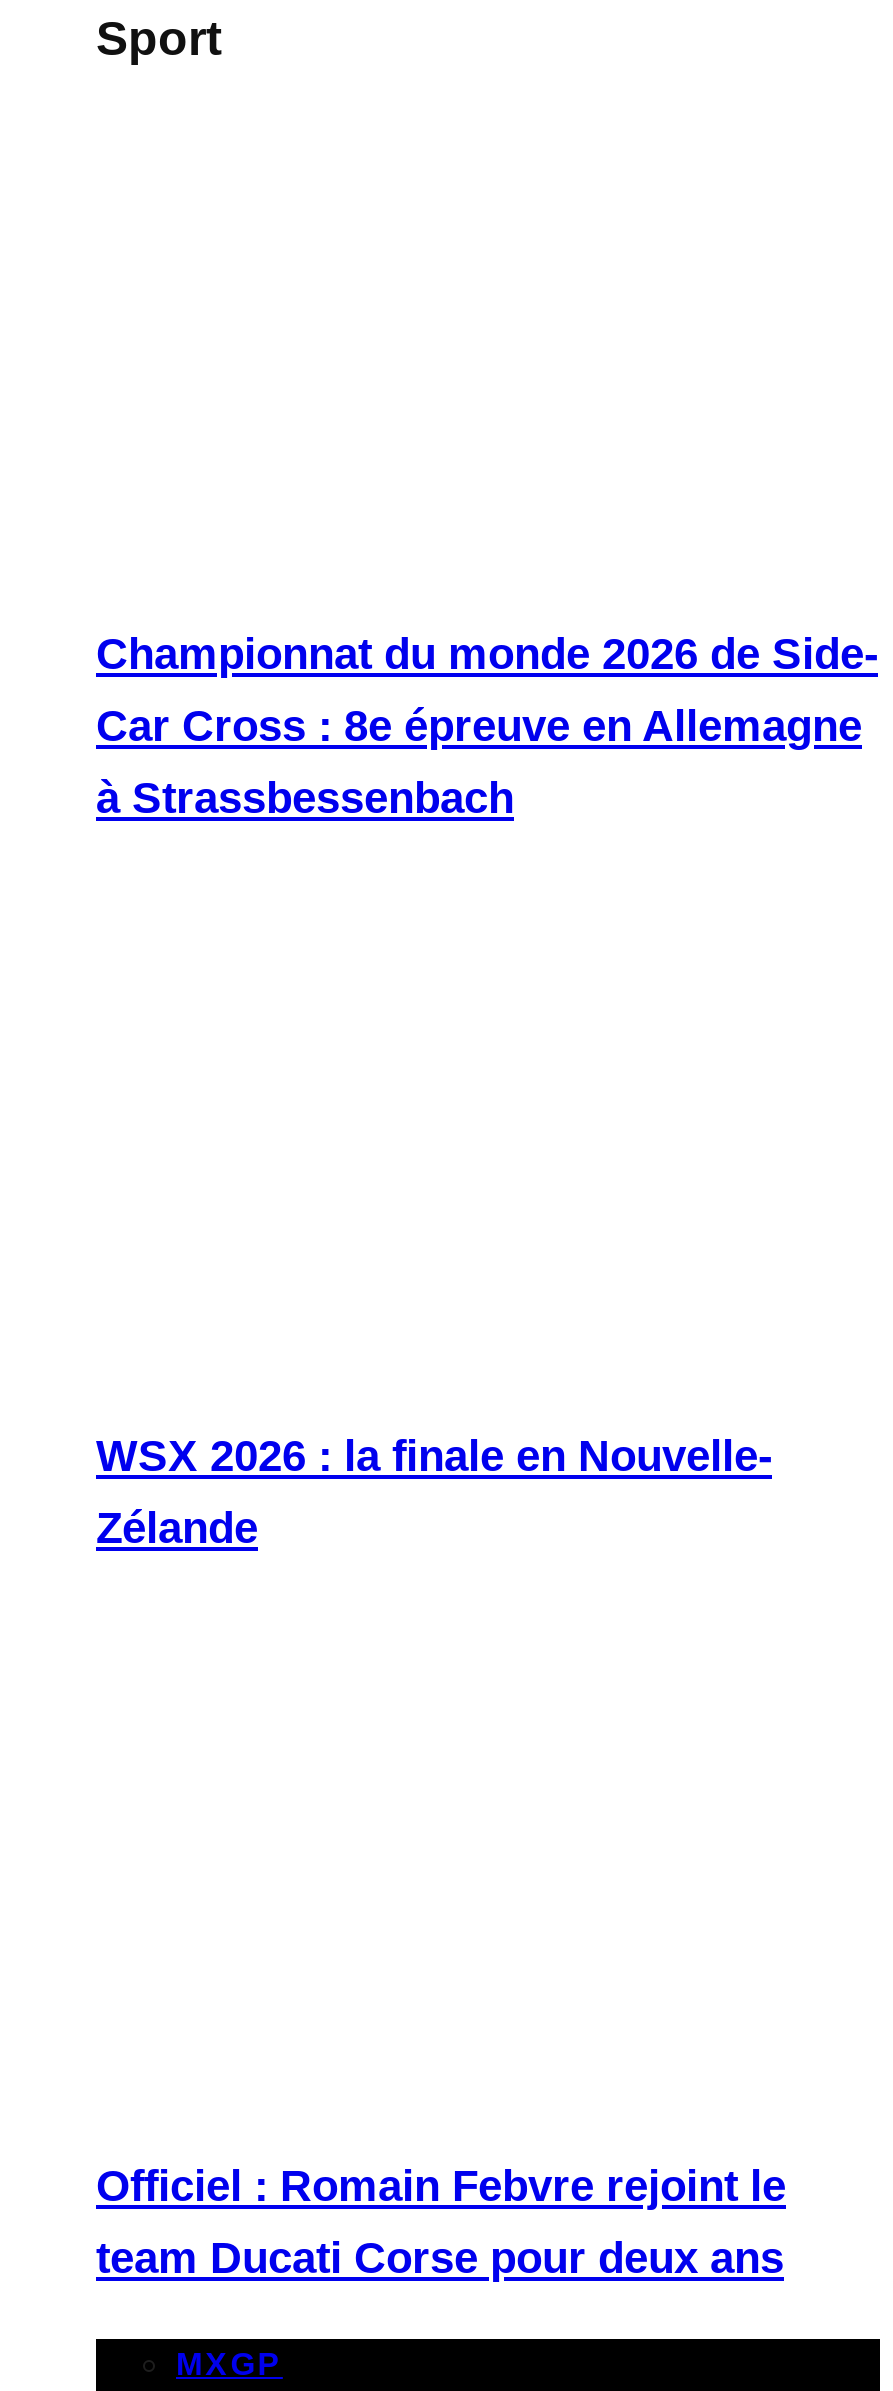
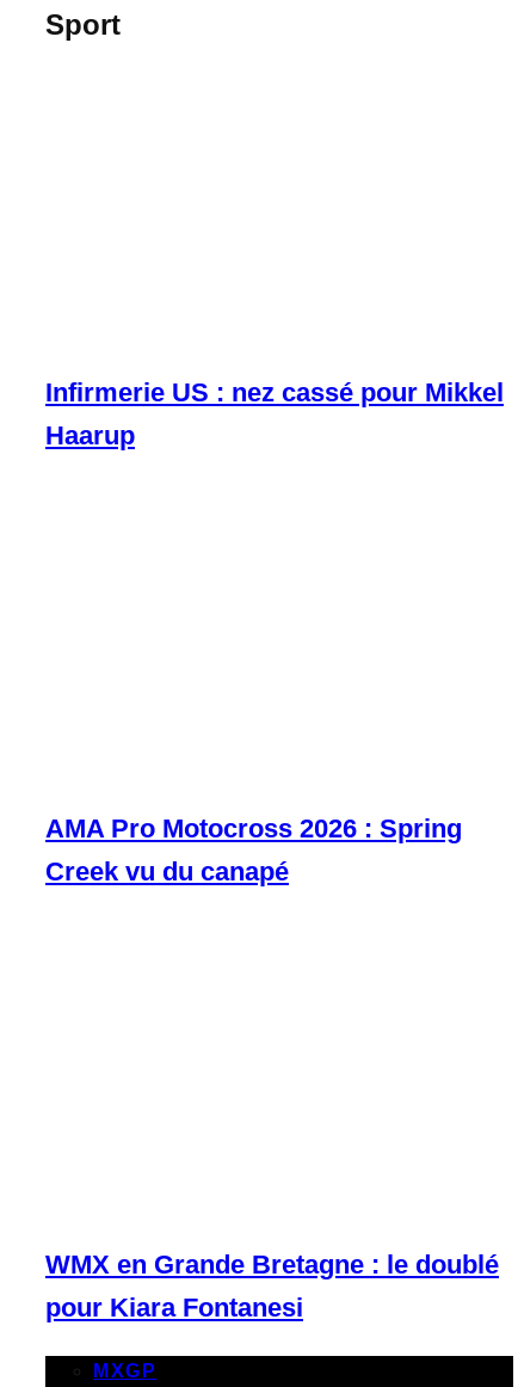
- Championnat du monde 2026 de Side-
- Car Cross : 8e épreuve en Allemagne
- à Strassbessenbach
+ Infirmerie US : nez cassé pour Mikkel
+ Haarup

- WSX 2026 : la finale en Nouvelle-
- Zélande
+ AMA Pro Motocross 2026 : Spring
+ Creek vu du canapé

- Officiel : Romain Febvre rejoint le
- team Ducati Corse pour deux ans
+ WMX en Grande Bretagne : le doublé
+ pour Kiara Fontanesi
